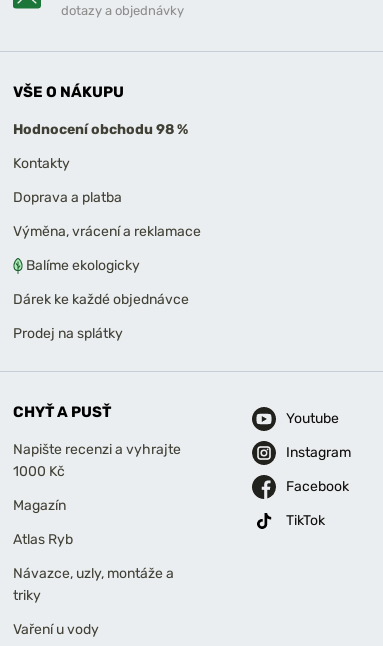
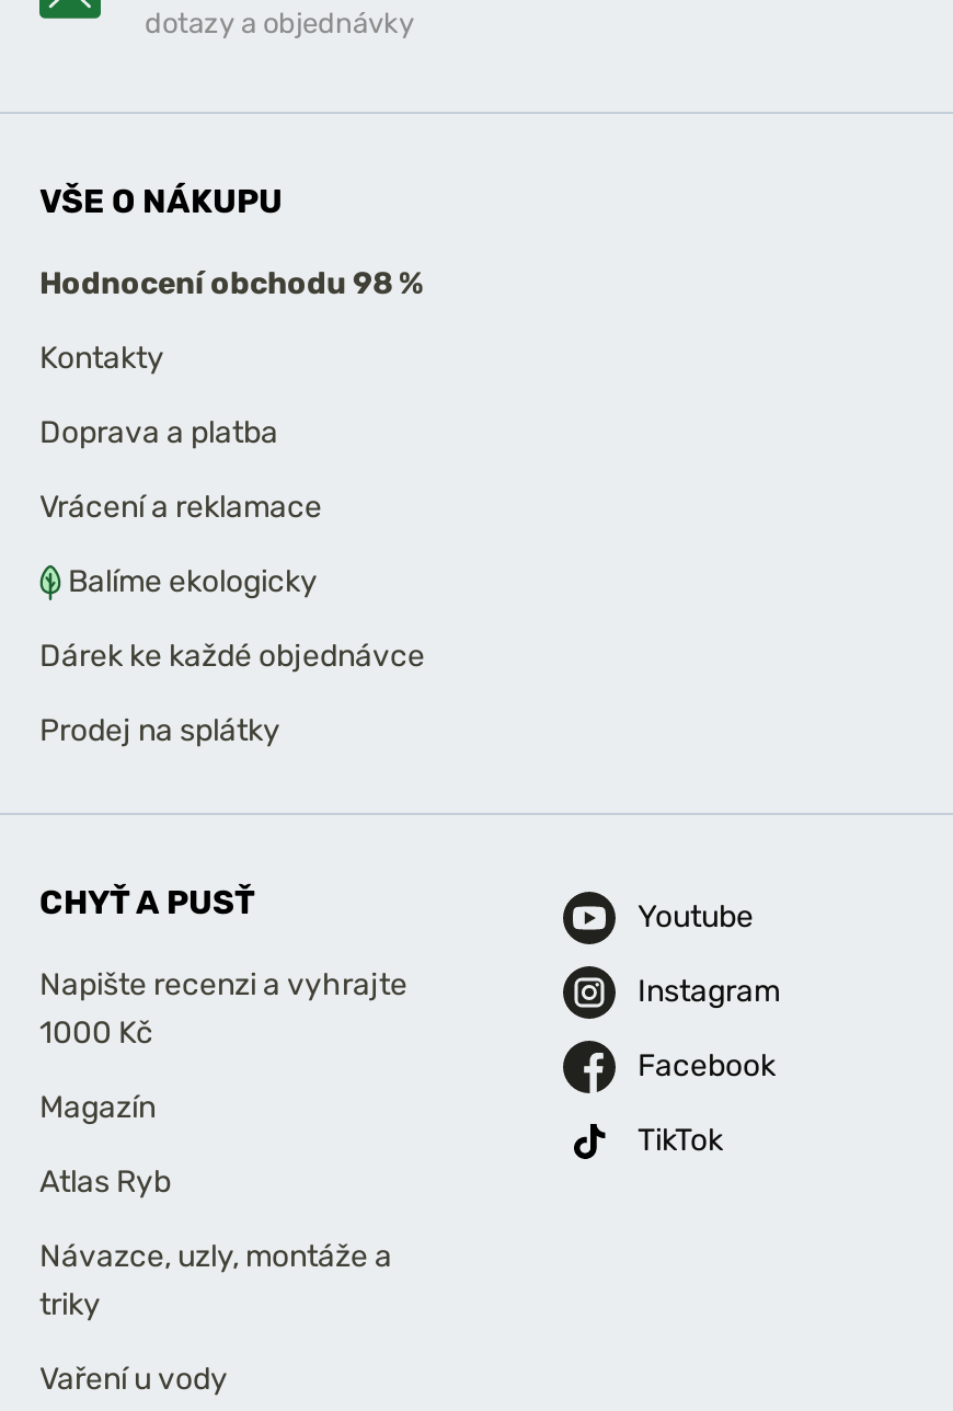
- Výměna, vrácení a reklamace
+ Vrácení a reklamace
